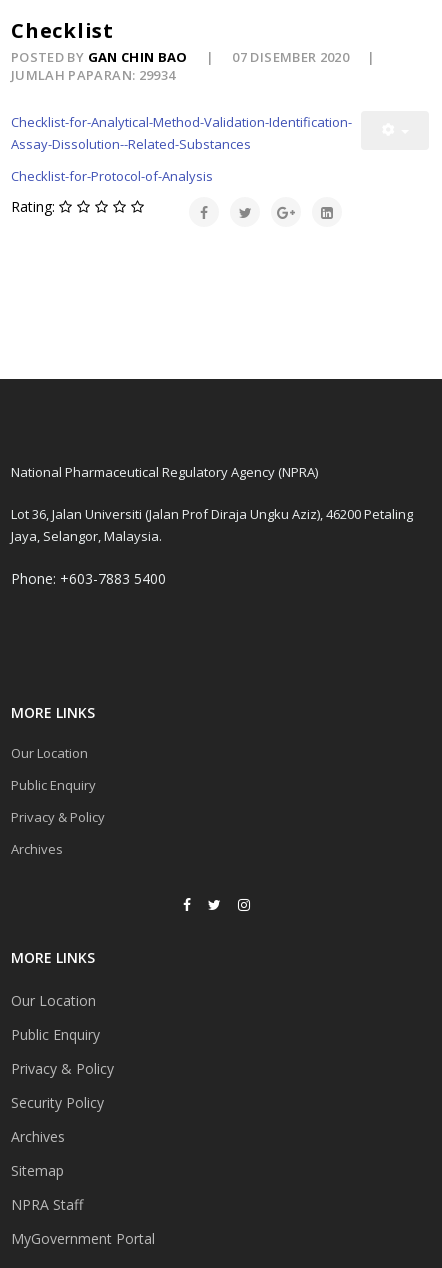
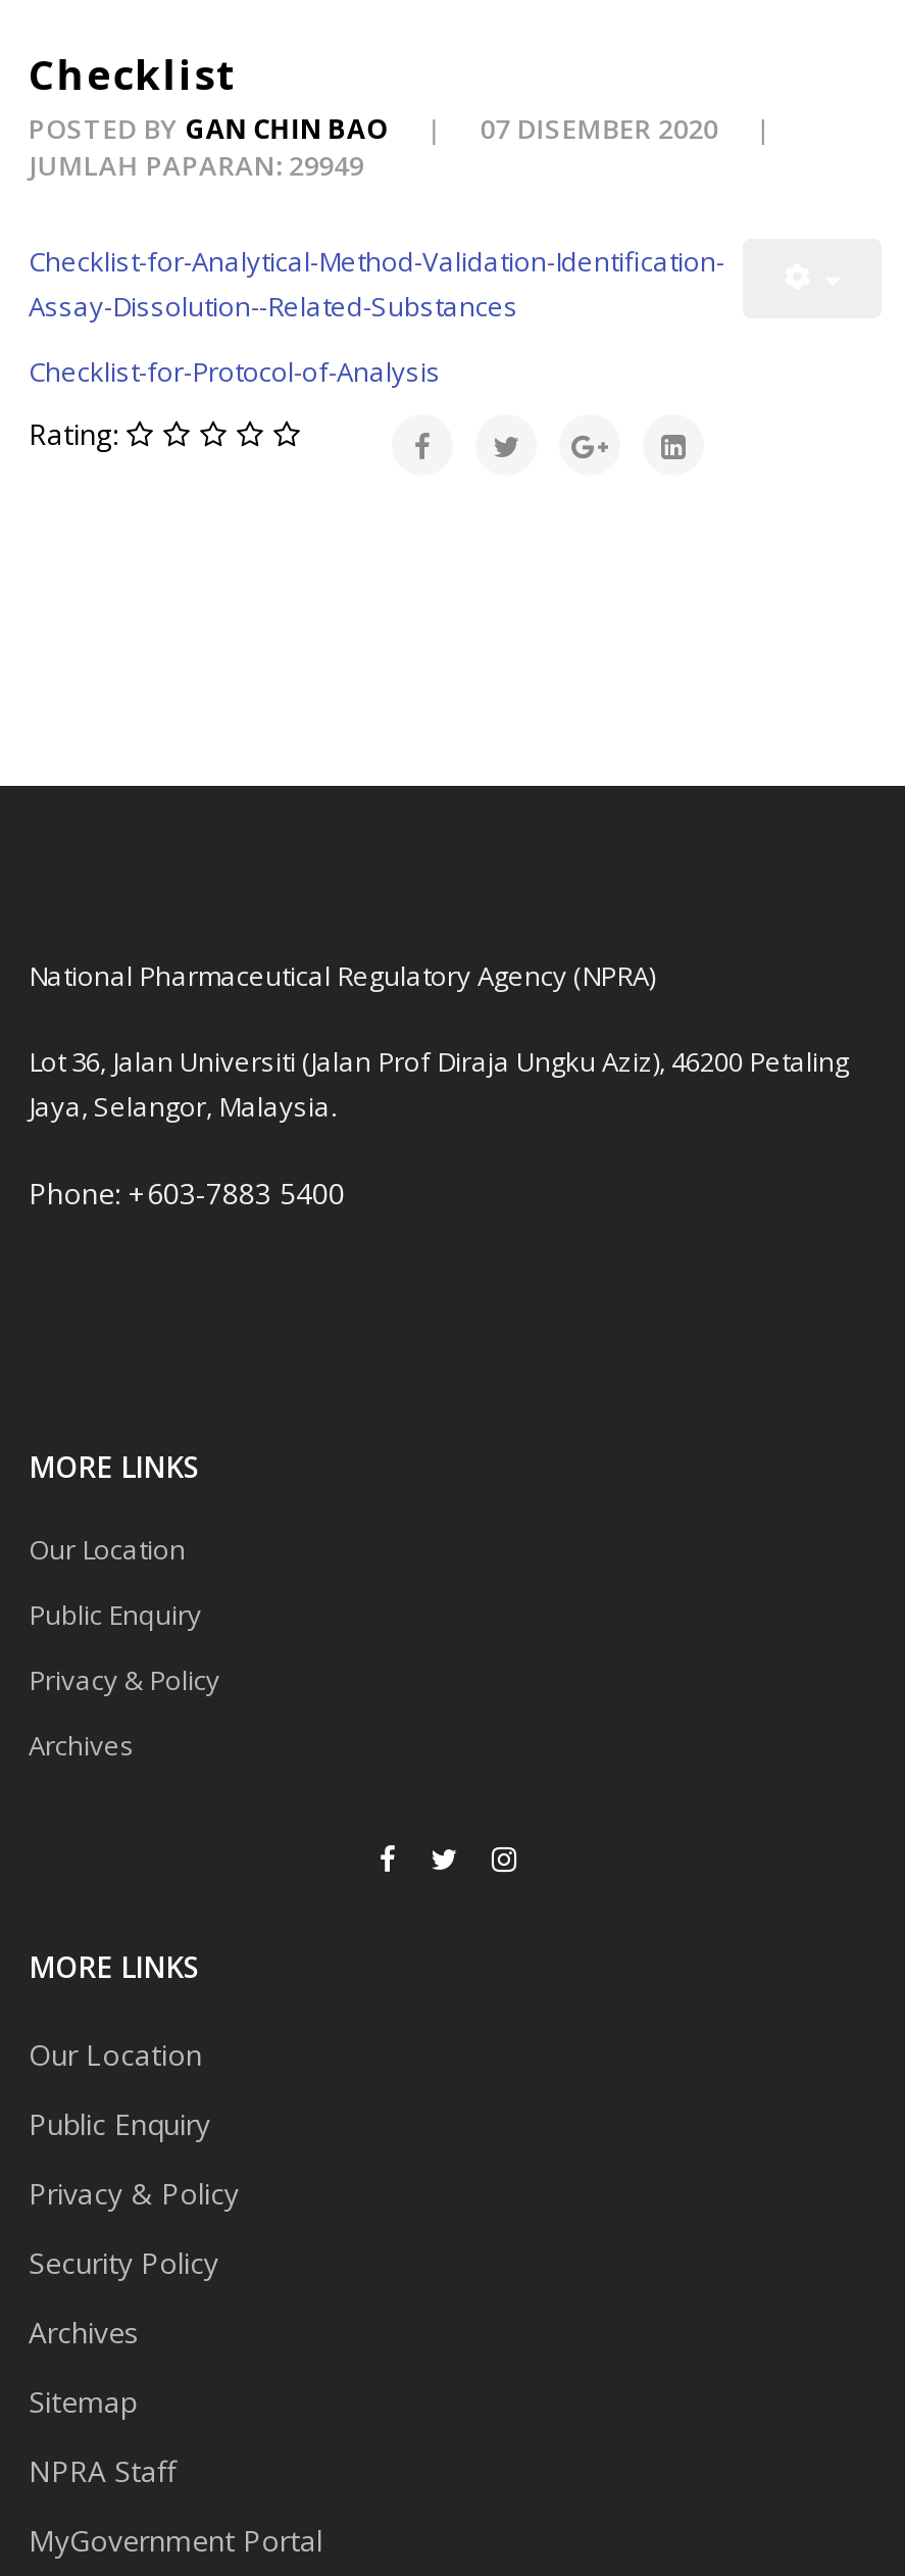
- JUMLAH PAPARAN: 29934
+ JUMLAH PAPARAN: 29949
